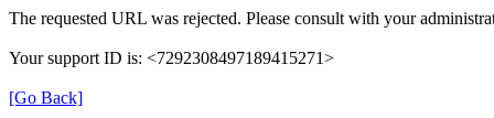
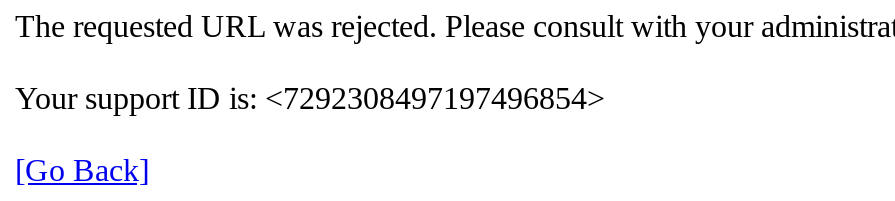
- Your support ID is: <7292308497189415271>
+ Your support ID is: <7292308497197496854>
